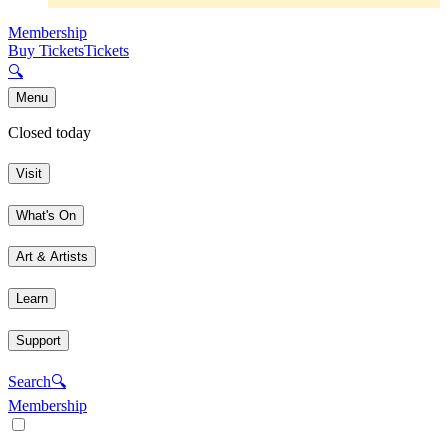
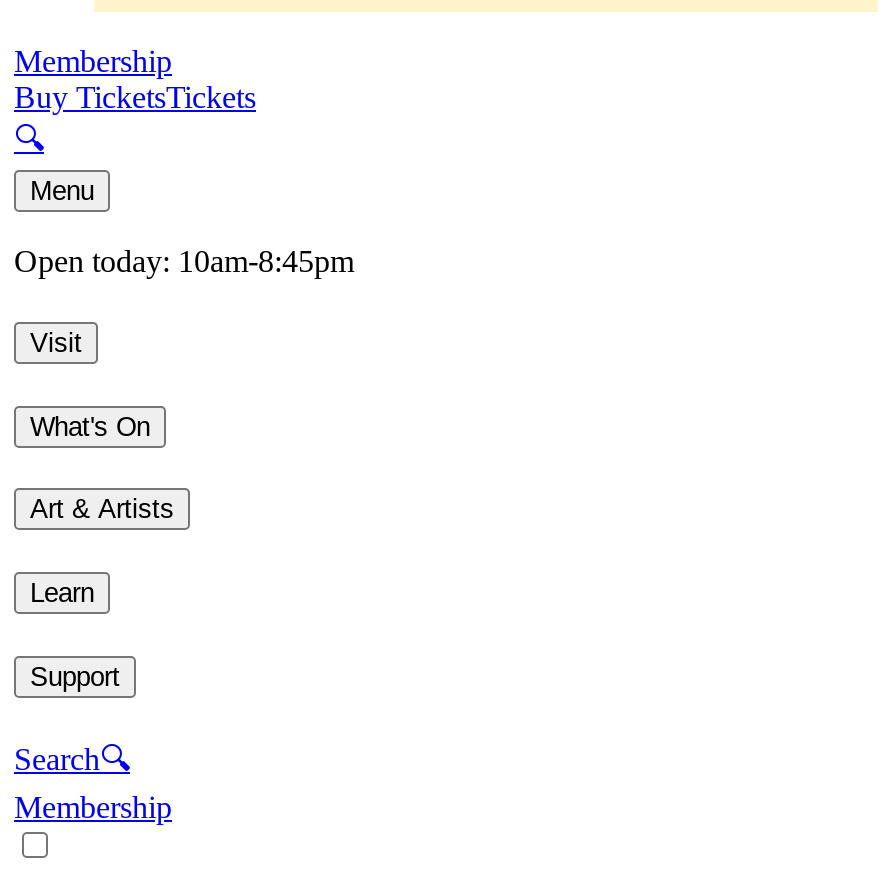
- Closed today
+ Open today: 10am-8:45pm
